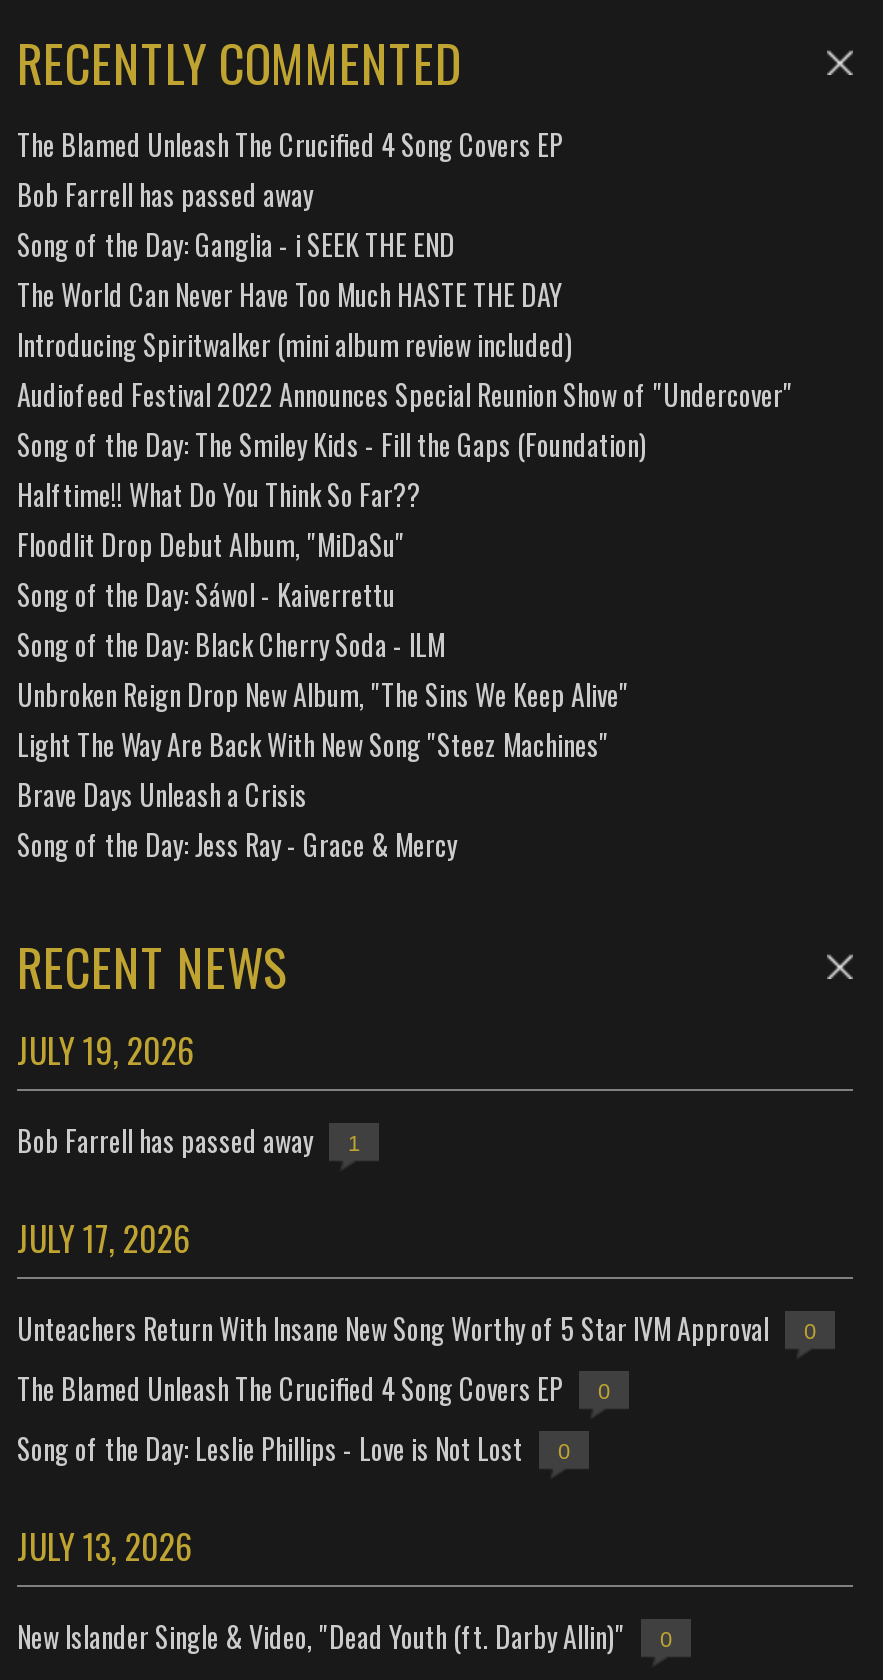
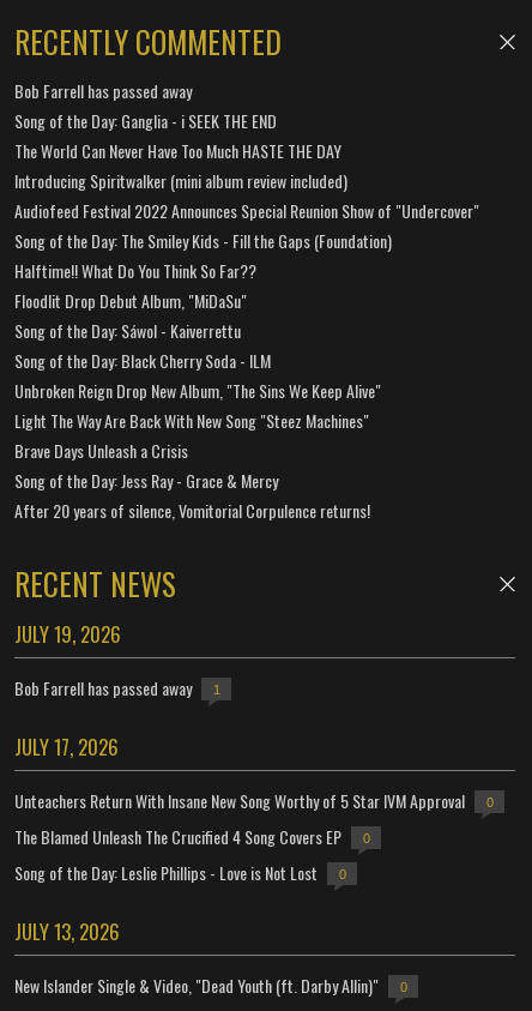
- The Blamed Unleash The Crucified 4 Song Covers EP

moved up: Bob Farrell has passed away | Song of the Day: Ganglia - i SEEK THE END | The World Can Never Have Too Much HASTE THE DAY | ... | Brave Days Unleash a Crisis | Song of the Day: Jess Ray - Grace & Mercy

+ After 20 years of silence, Vomitorial Corpulence returns!
